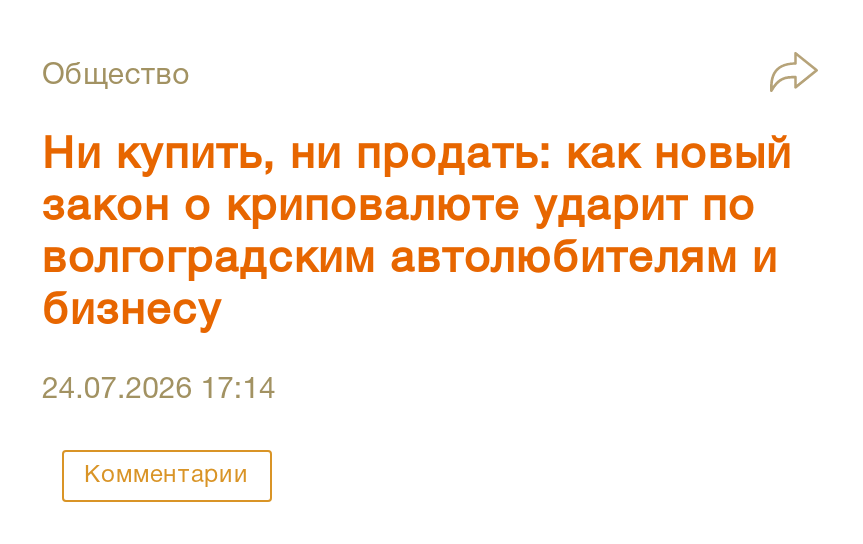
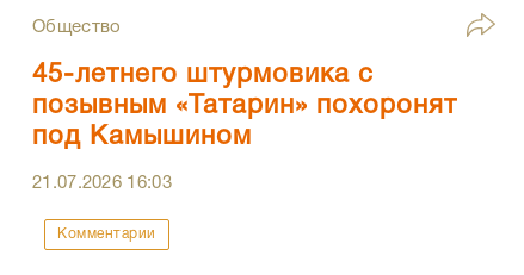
- Ни купить, ни продать: как новый
- закон о криповалюте ударит по
- волгоградским автолюбителям и
- бизнесу
+ 45-летнего штурмовика с
+ позывным «Татарин» похоронят
+ под Камышином

- 24.07.2026 17:14
+ 21.07.2026 16:03
